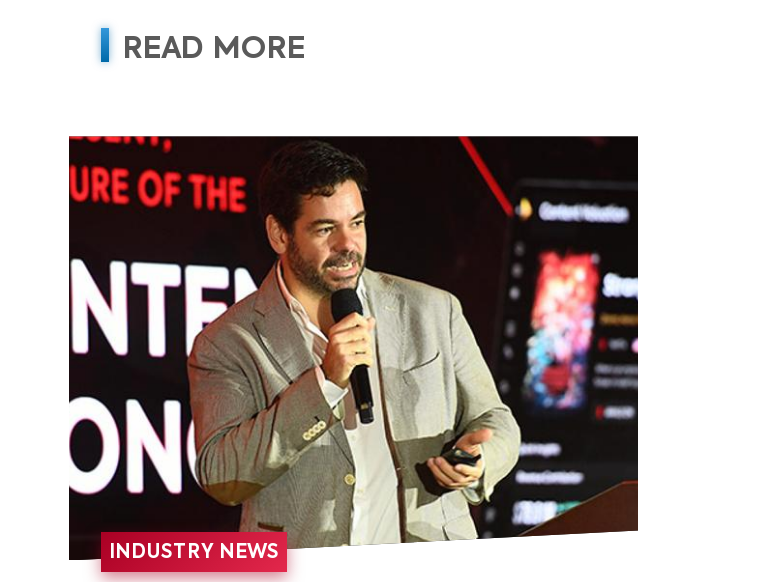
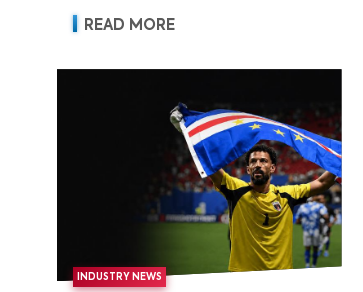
- [image]
+ [image]
